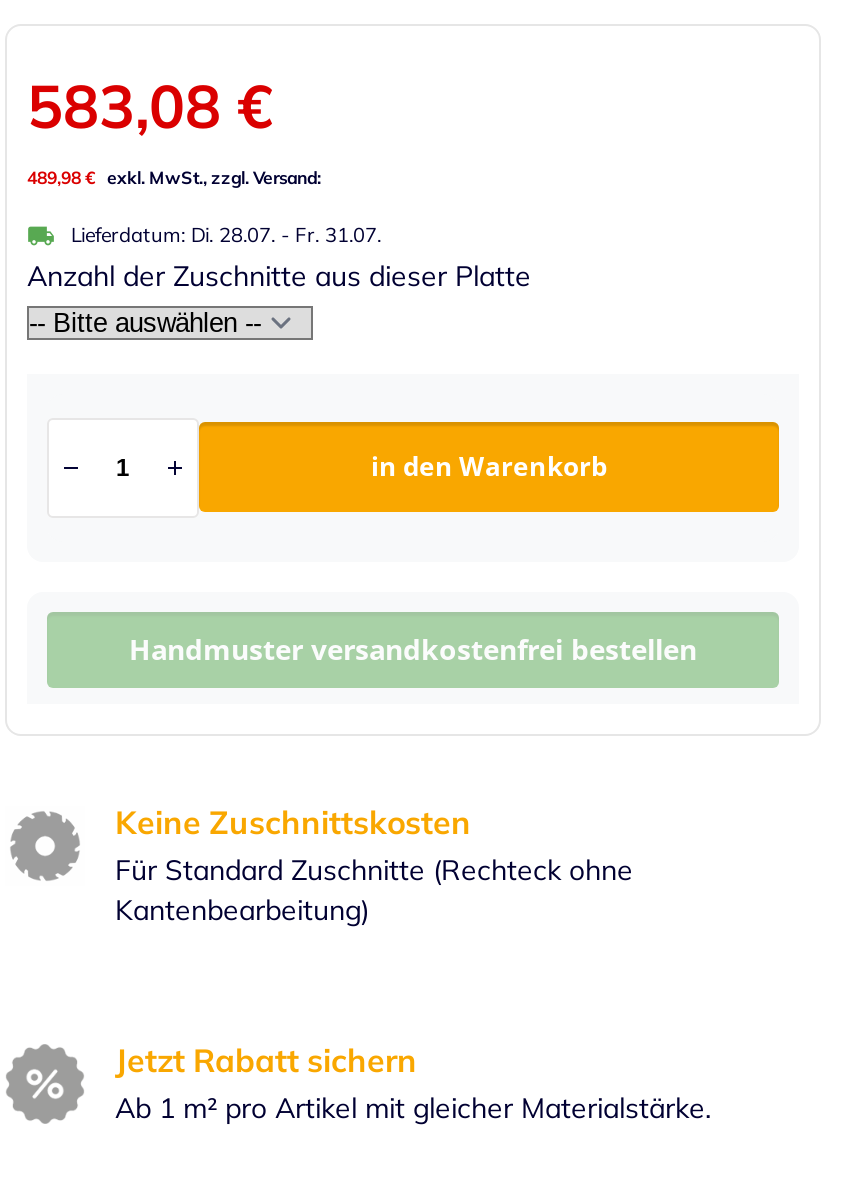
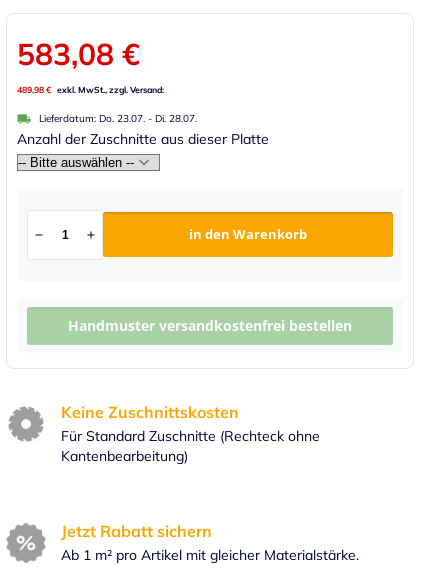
- Lieferdatum: Di. 28.07. - Fr. 31.07.
+ Lieferdatum: Do. 23.07. - Di. 28.07.
